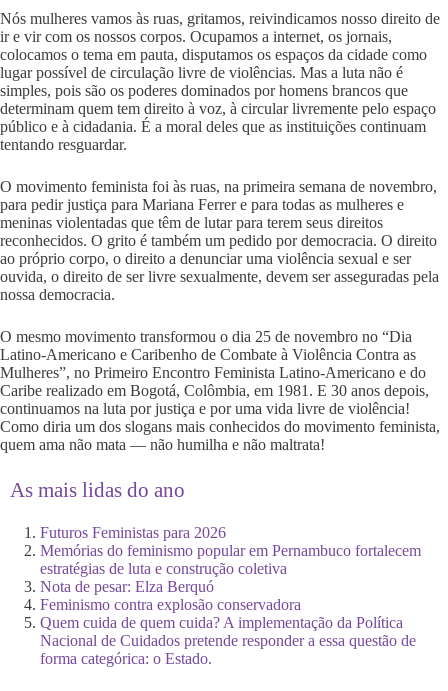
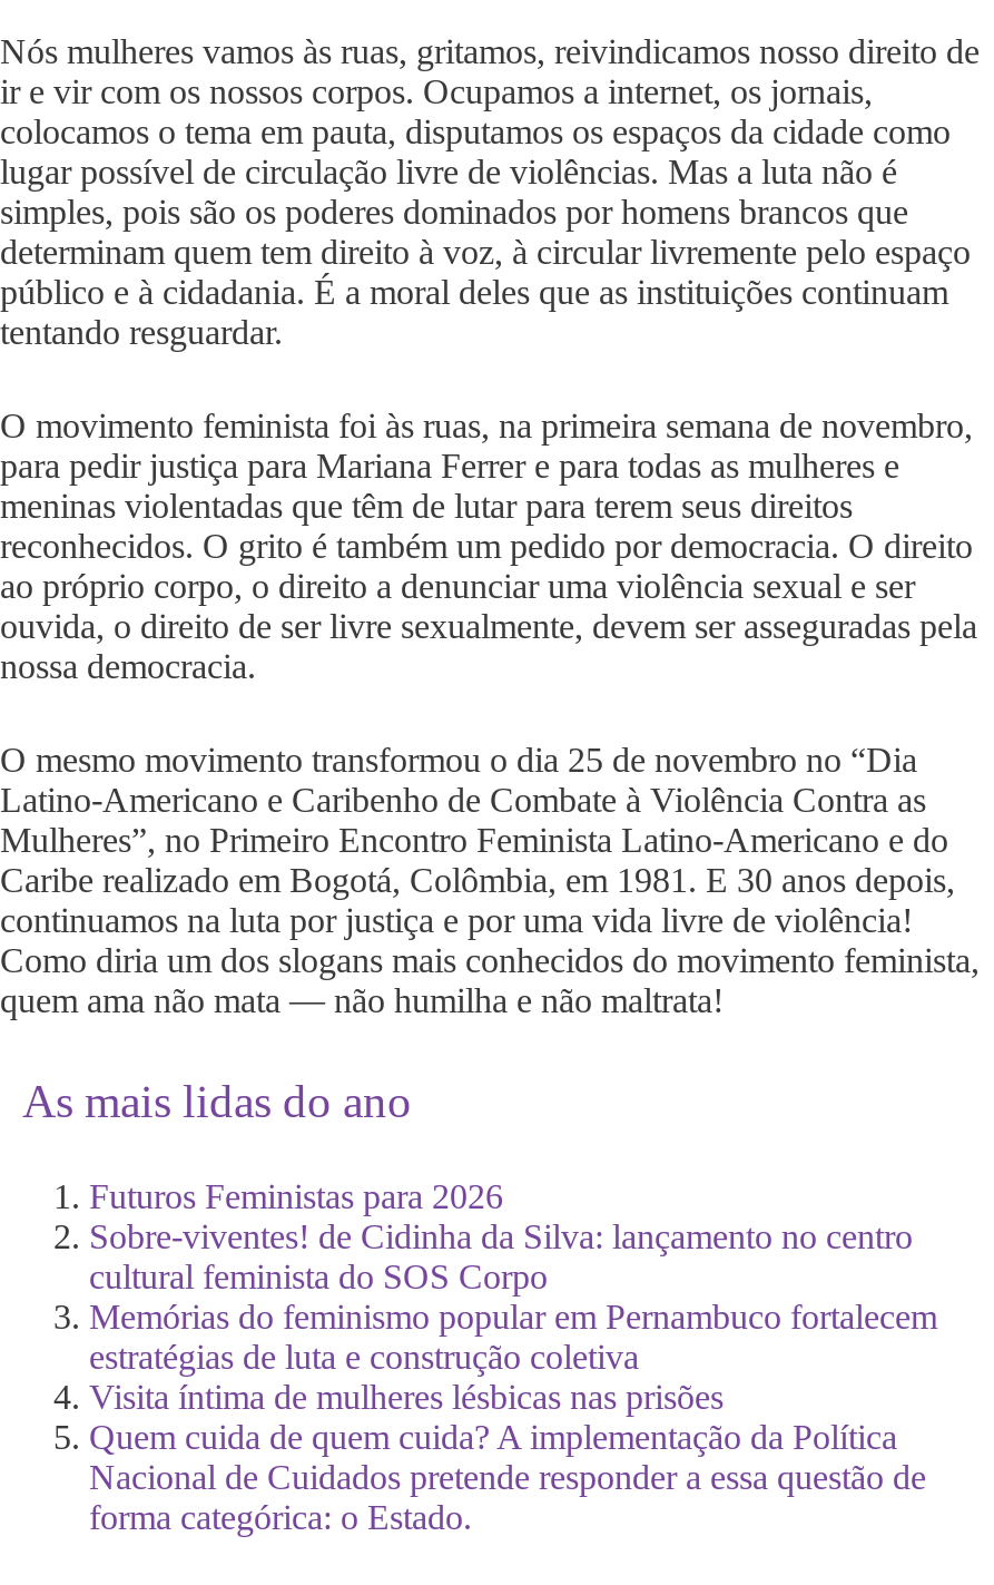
+ Sobre-viventes! de Cidinha da Silva: lançamento no centro
+ cultural feminista do SOS Corpo

moved down: Memórias do feminismo popular em Pernambuco fortalecem | estratégias de luta e construção coletiva

- Nota de pesar: Elza Berquó
- Feminismo contra explosão conservadora
+ Visita íntima de mulheres lésbicas nas prisões
